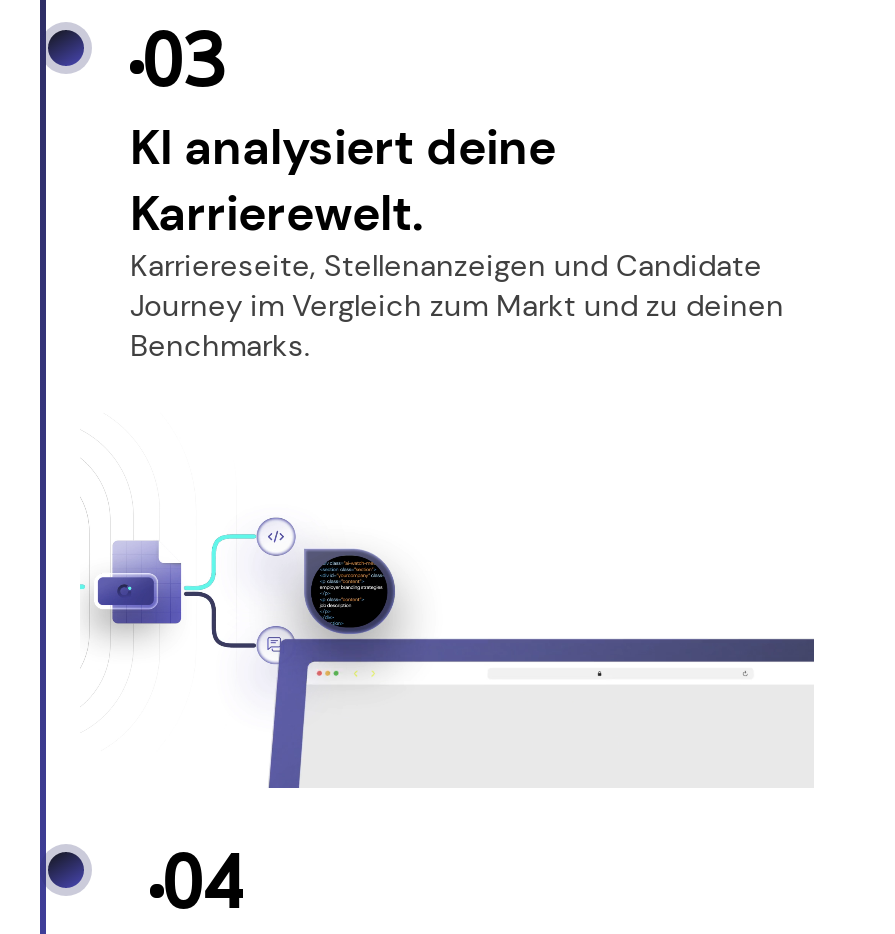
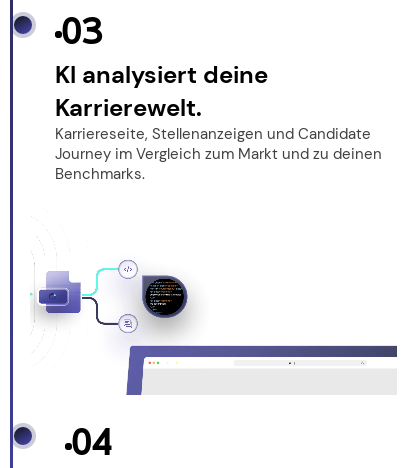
- [image]
+ [image]
